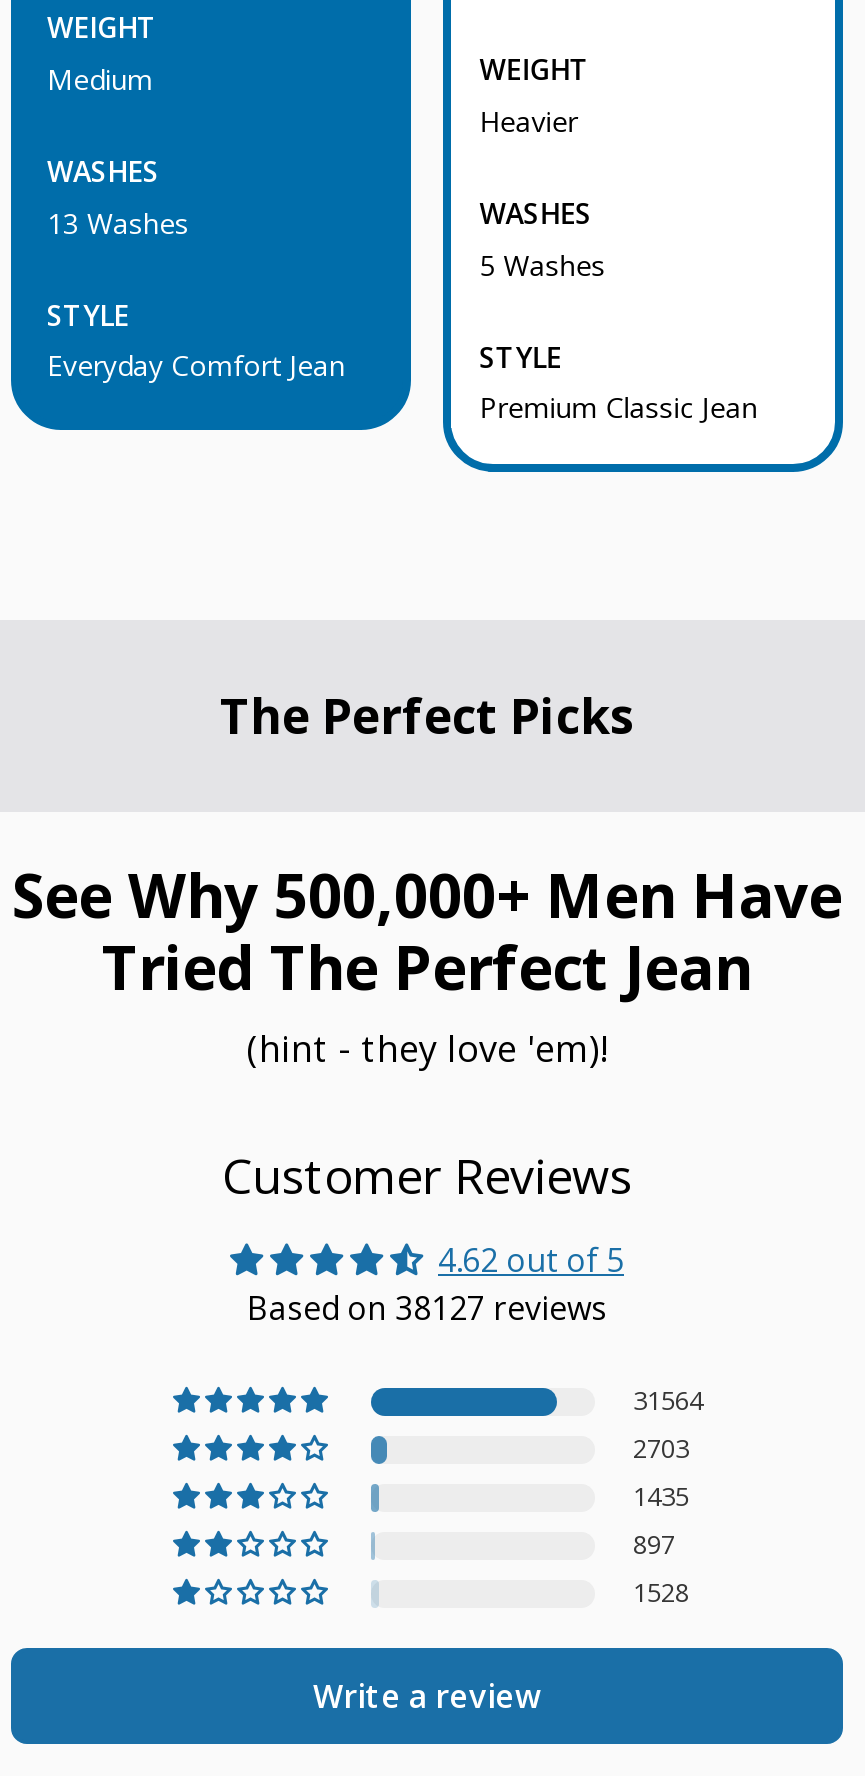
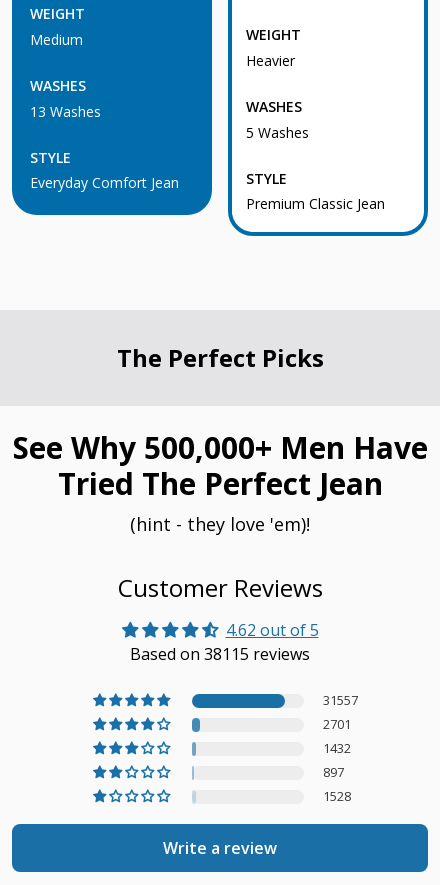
- Based on 38127 reviews
+ Based on 38115 reviews

- 31564
+ 31557

- 2703
+ 2701

- 1435
+ 1432
